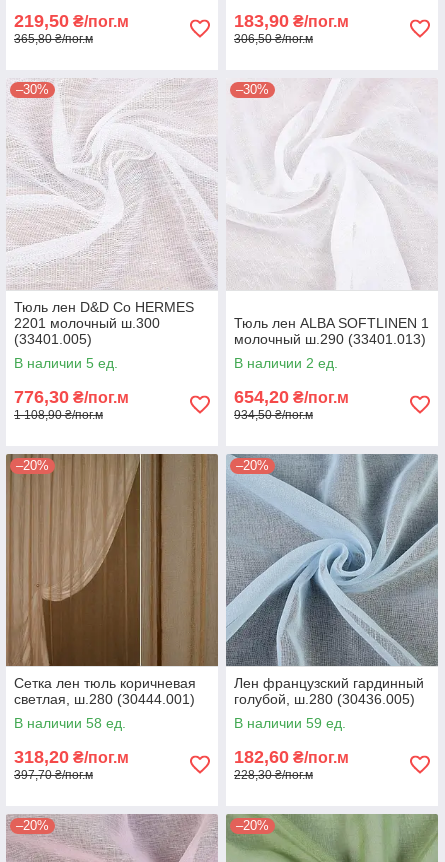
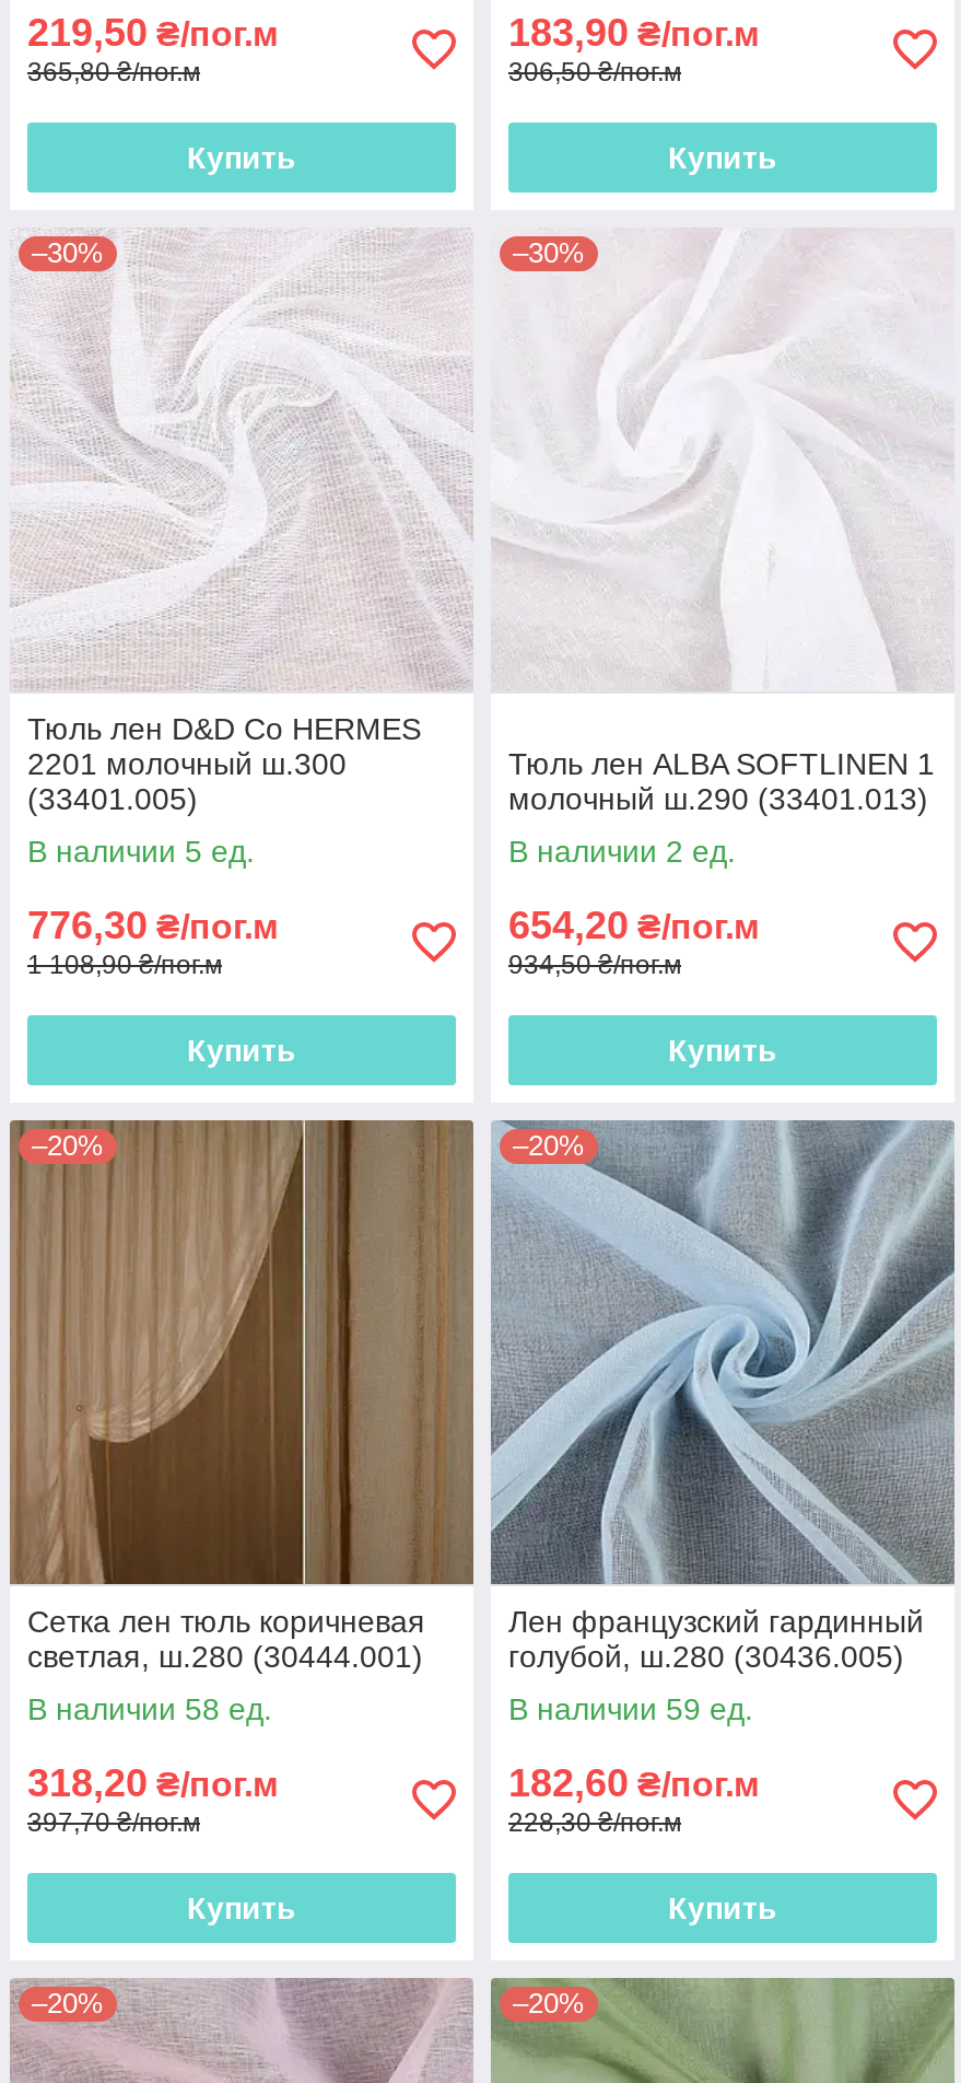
+ Купить

+ Купить

+ Купить

+ Купить

+ Купить

+ Купить
